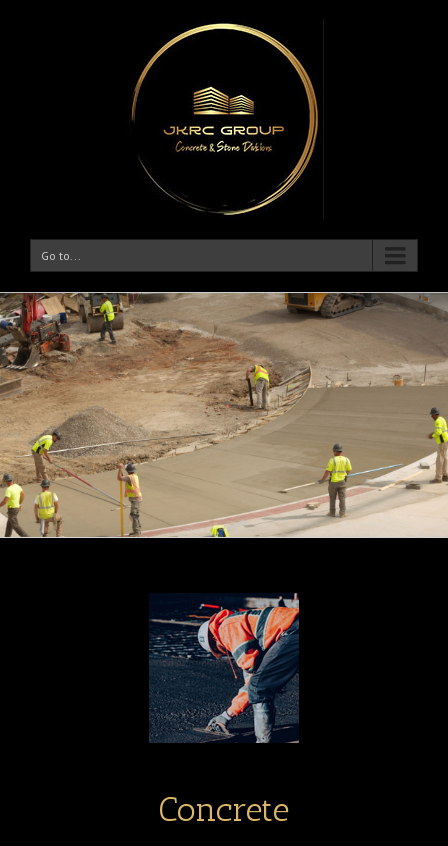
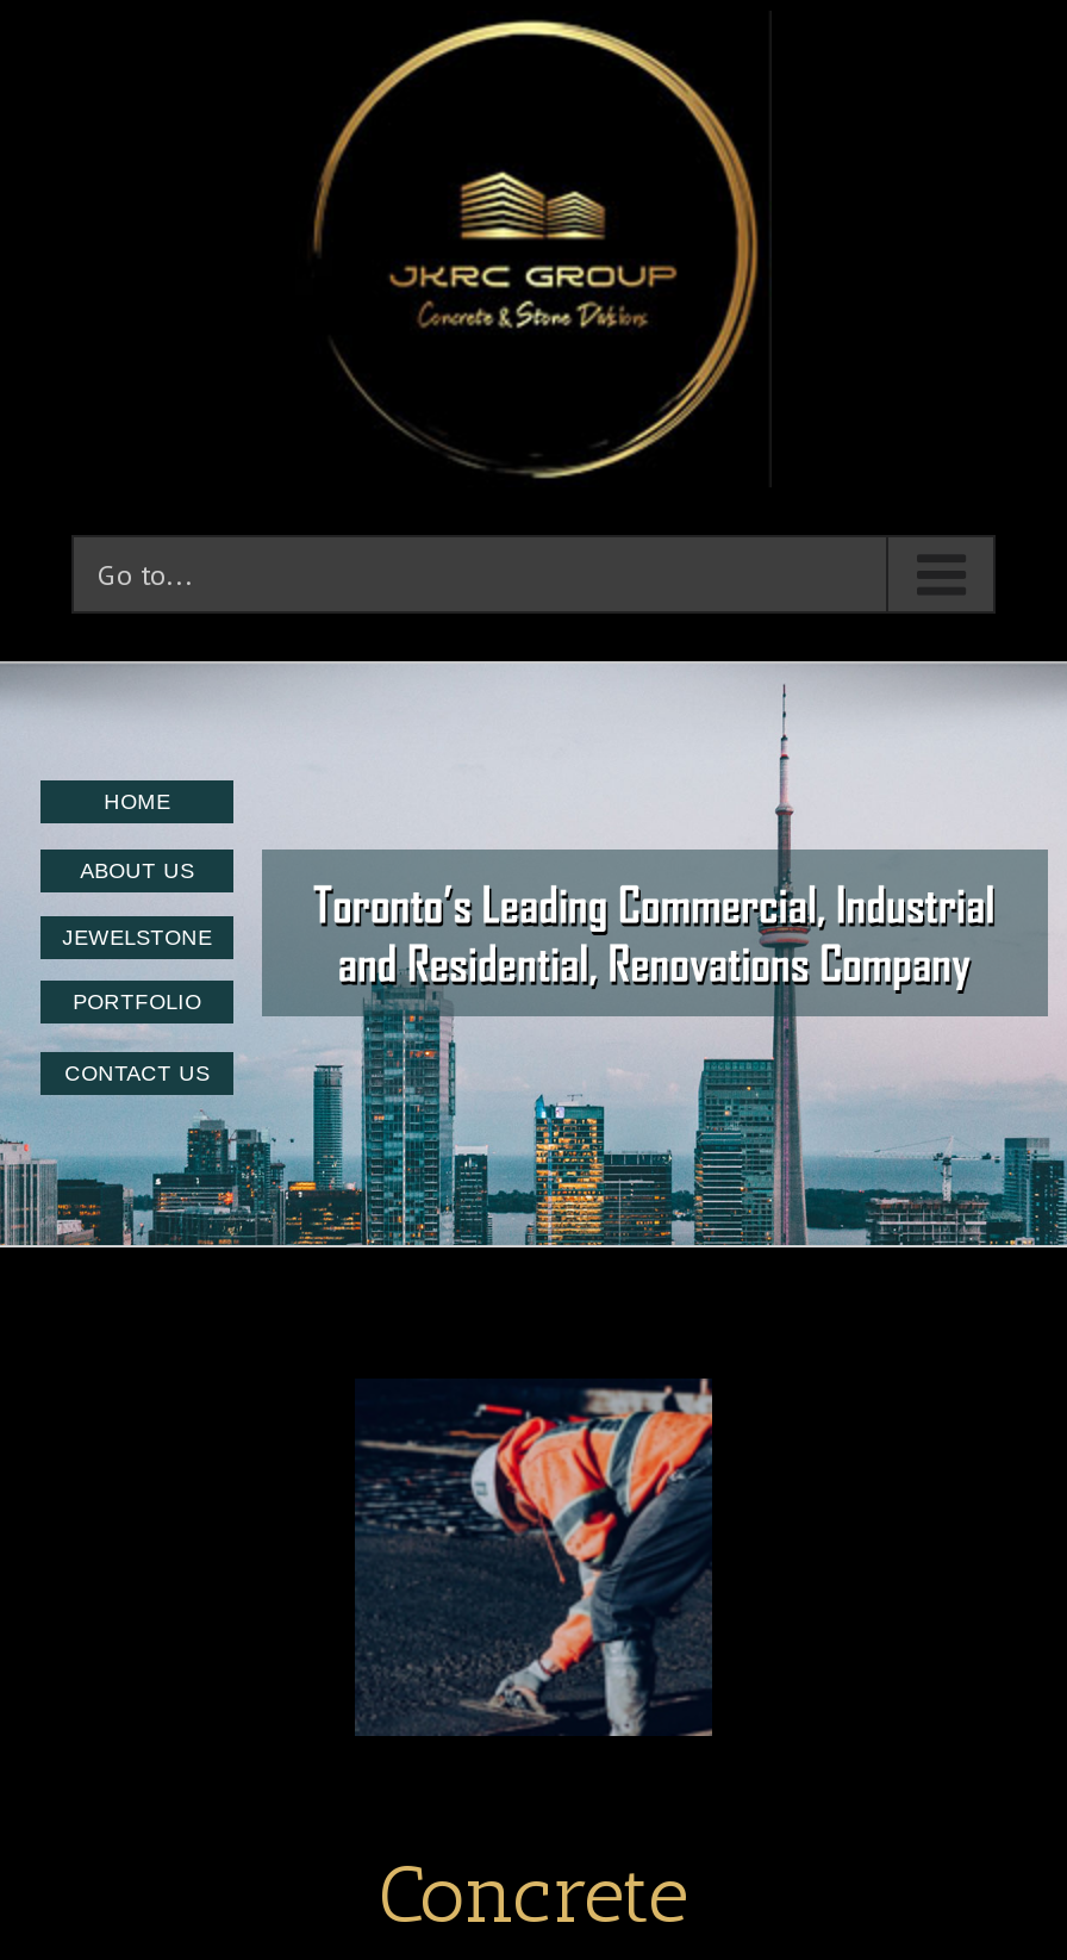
- [image]
+ [image]
